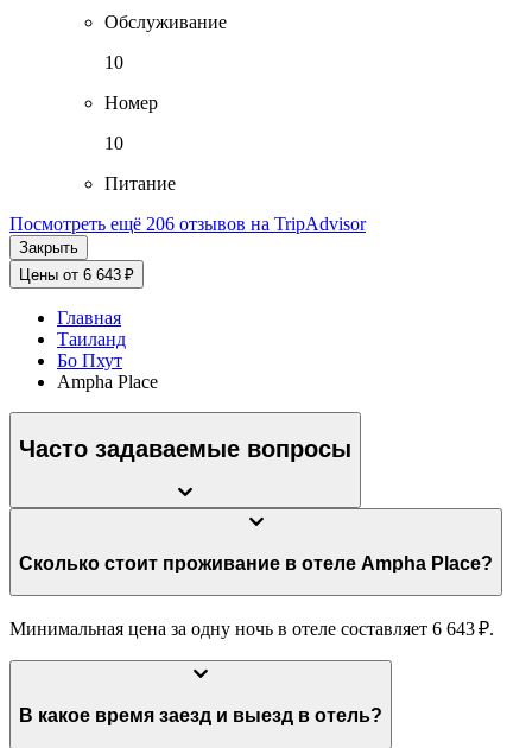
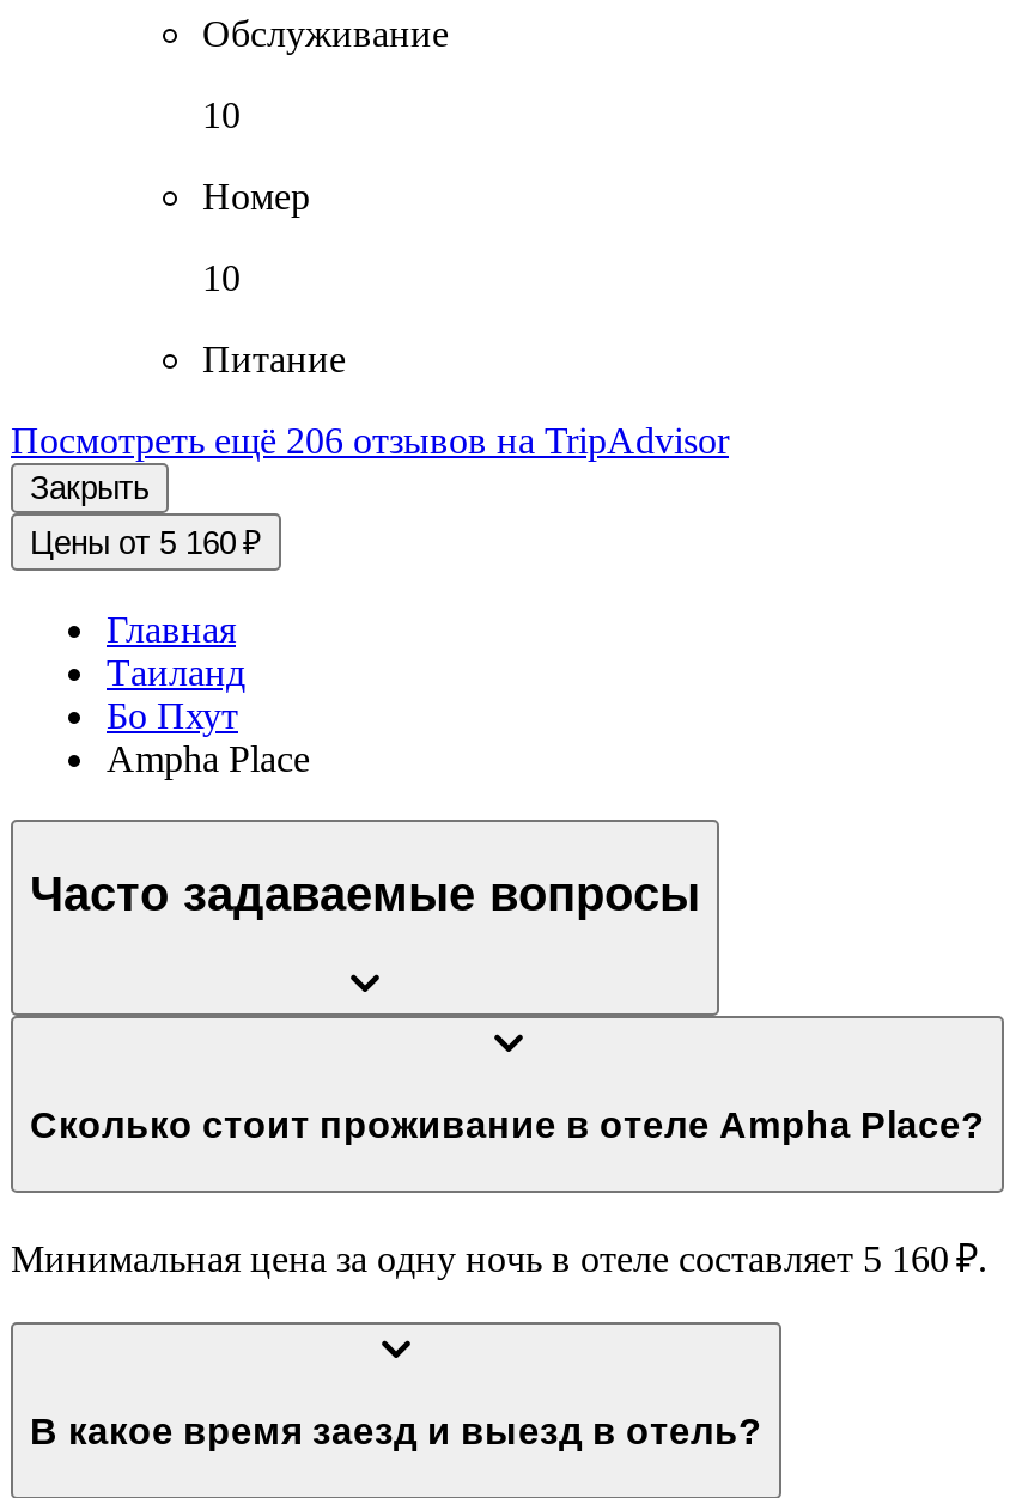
- Цены от 6 643 ₽
+ Цены от 5 160 ₽

- Минимальная цена за одну ночь в отеле составляет 6 643 ₽.
+ Минимальная цена за одну ночь в отеле составляет 5 160 ₽.
